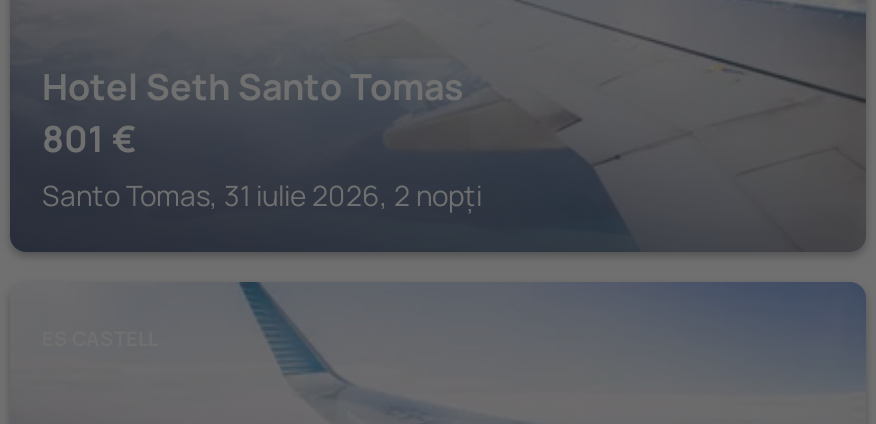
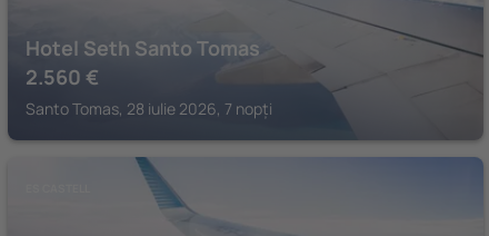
- 801 €
+ 2.560 €

- Santo Tomas, 31 iulie 2026, 2 nopți
+ Santo Tomas, 28 iulie 2026, 7 nopți
